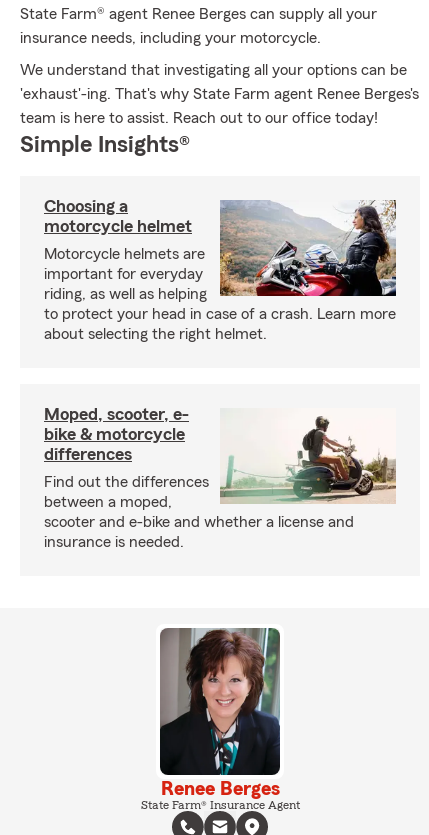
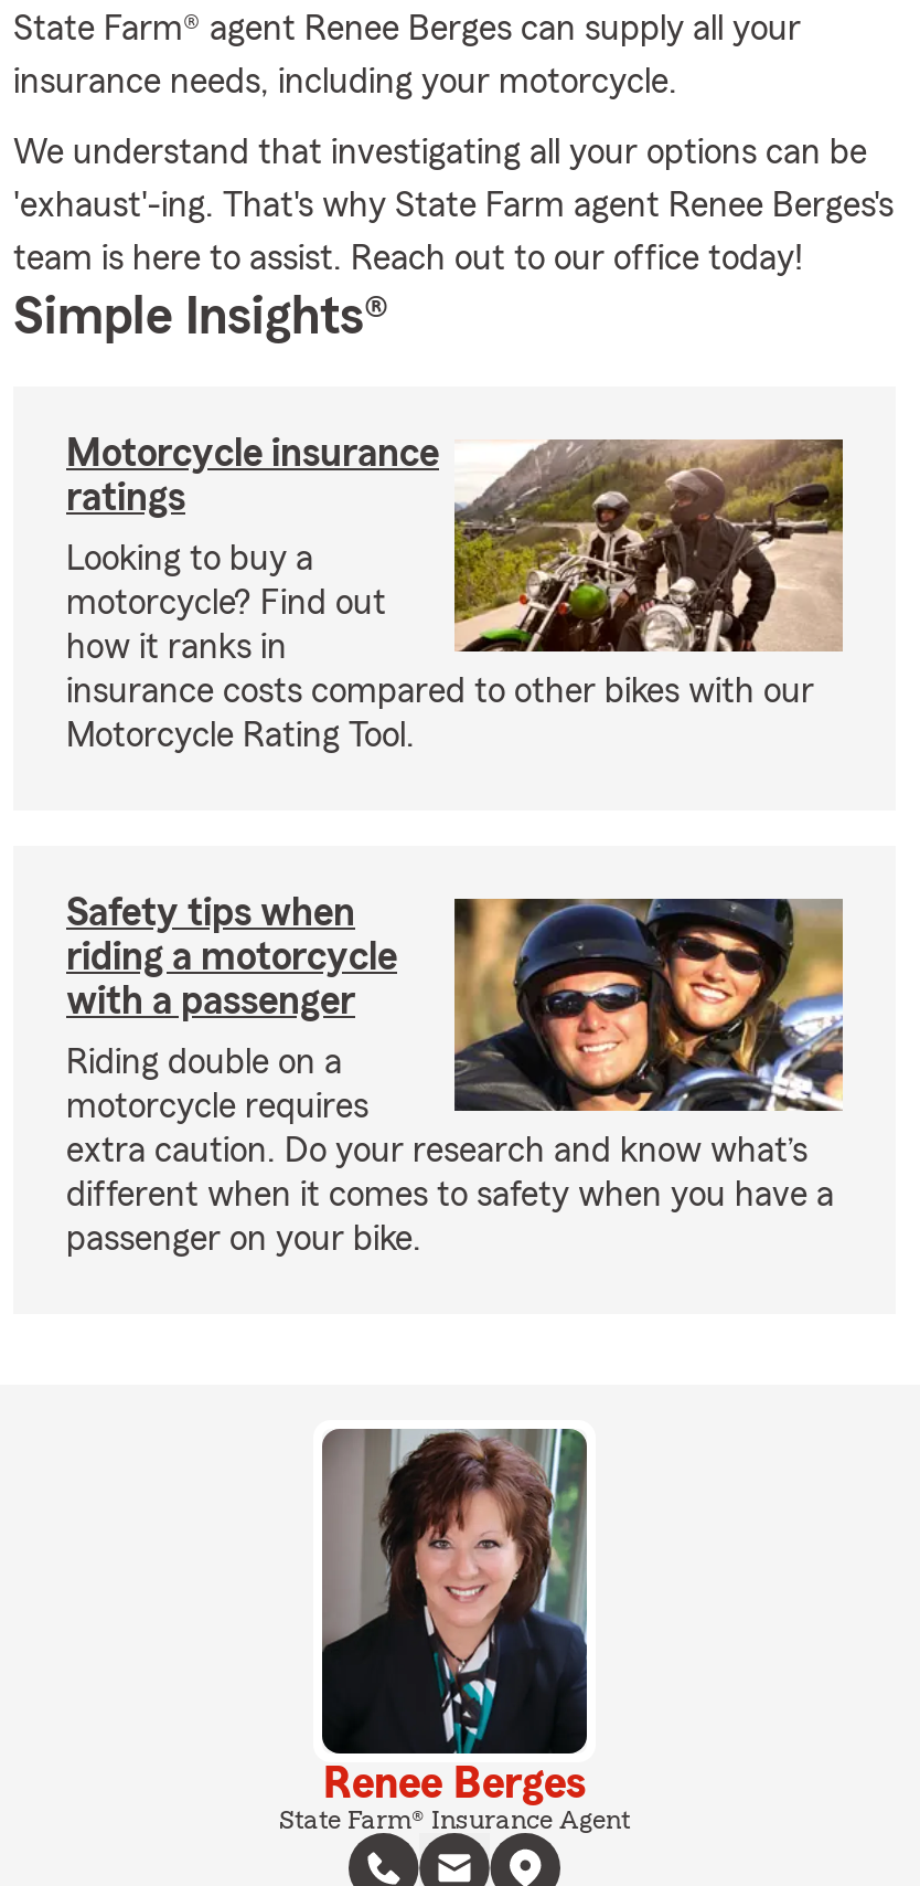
- Choosing a
- motorcycle helmet
+ Motorcycle insurance
+ ratings

- [image]
- Motorcycle helmets are
- important for everyday
- riding, as well as helping
- to protect your head in case of a crash. Learn more
- about selecting the right helmet.
+ [image]
+ Looking to buy a
+ motorcycle? Find out
+ how it ranks in
+ insurance costs compared to other bikes with our
+ Motorcycle Rating Tool.

- Moped, scooter, e-
- bike & motorcycle
- differences
+ Safety tips when
+ riding a motorcycle
+ with a passenger

- [image]
- Find out the differences
- between a moped,
- scooter and e-bike and whether a license and
- insurance is needed.
+ [image]
+ Riding double on a
+ motorcycle requires
+ extra caution. Do your research and know what’s
+ different when it comes to safety when you have a
+ passenger on your bike.
